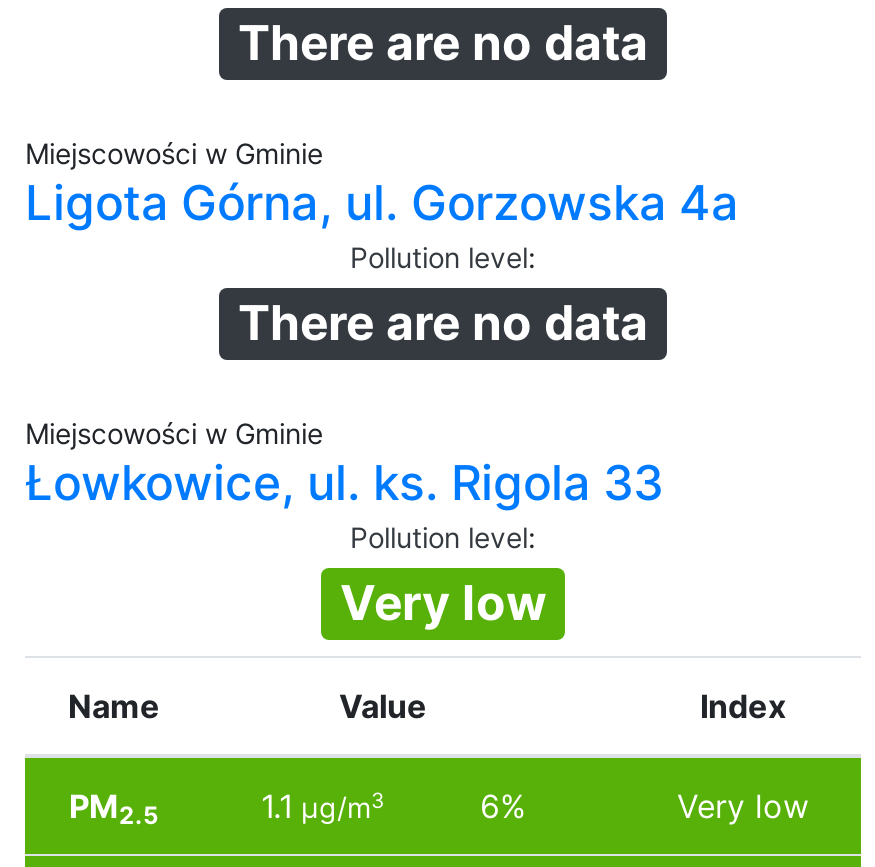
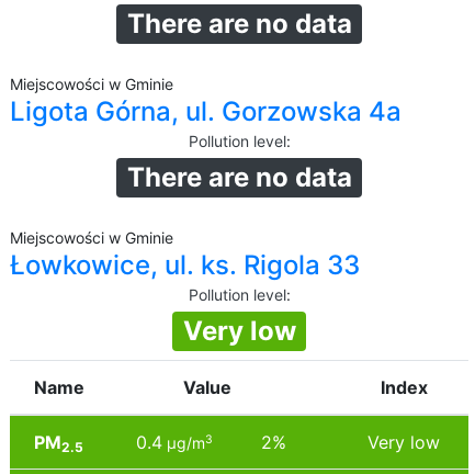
- 1.1 µg/m3
+ 0.4 µg/m3

- 6%
+ 2%
